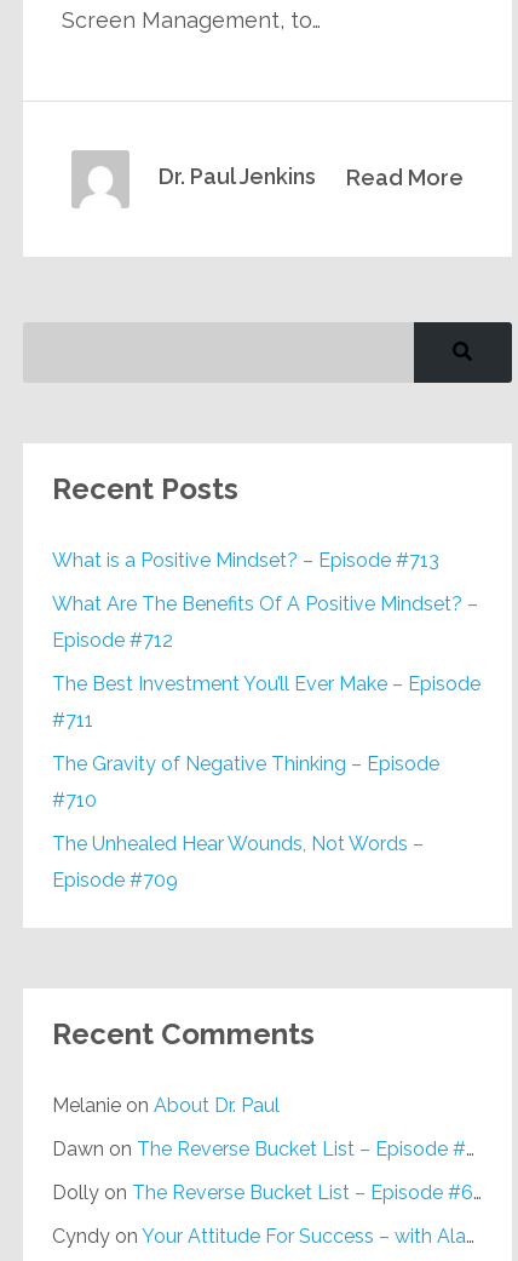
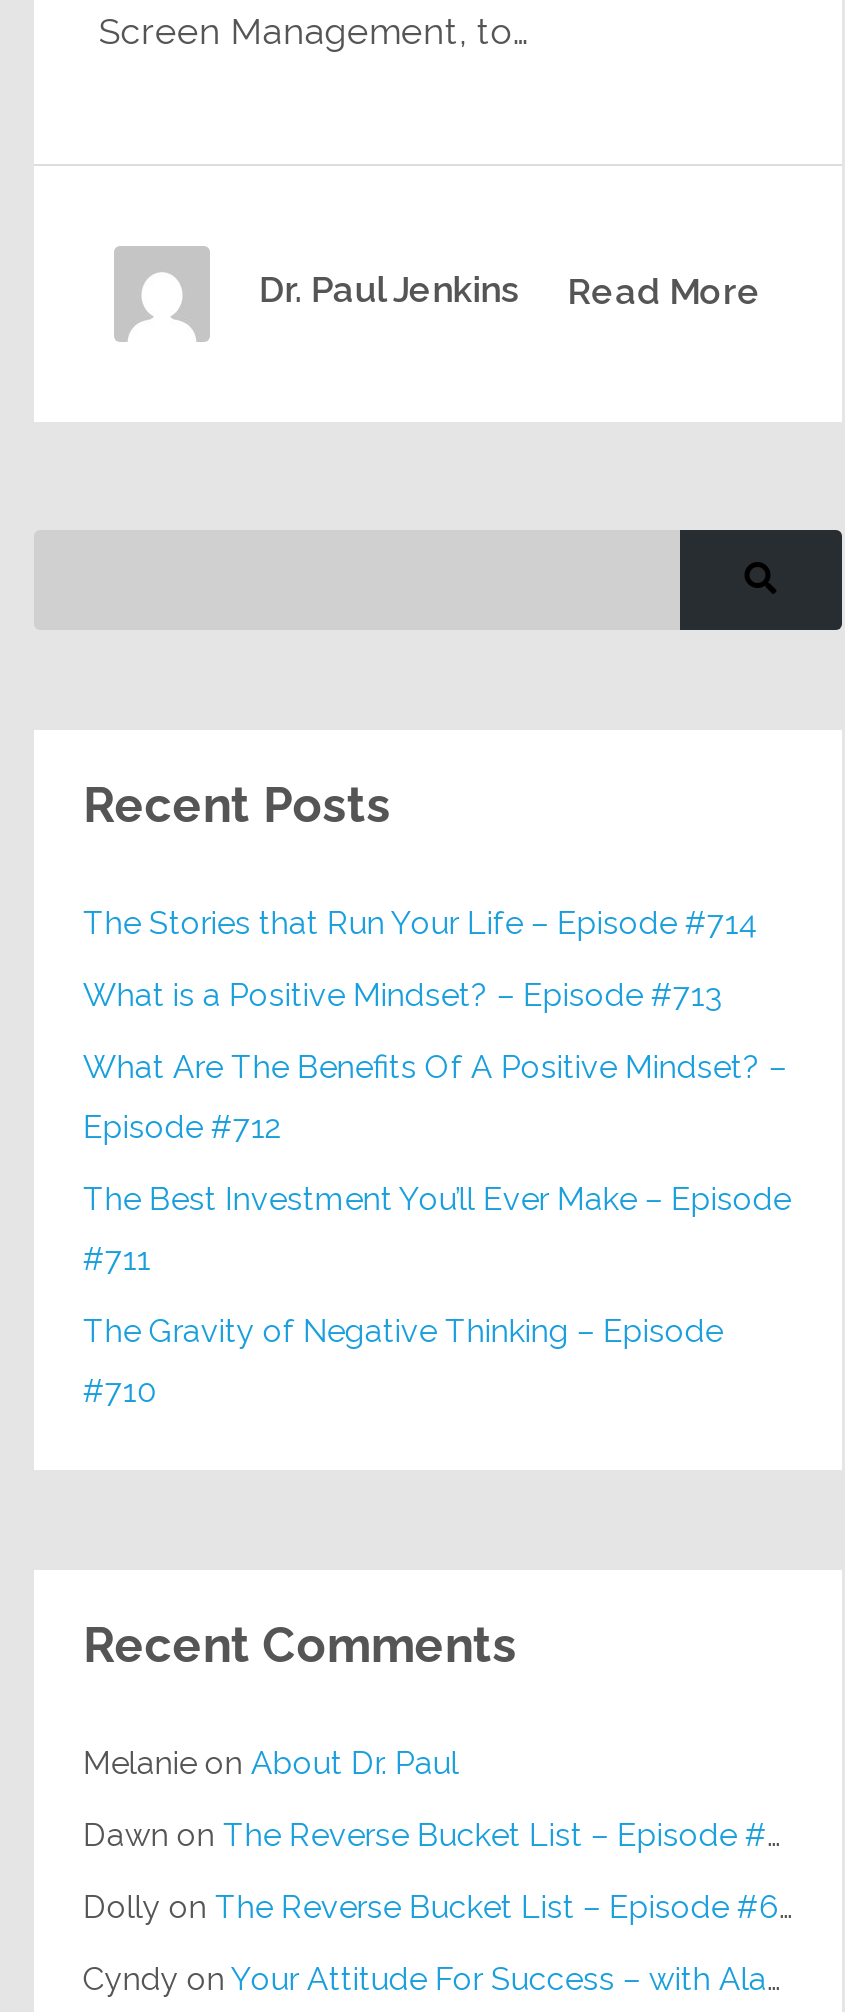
+ The Stories that Run Your Life – Episode #714

moved down: What is a Positive Mindset? – Episode #713 | What Are The Benefits Of A Positive Mindset? – | Episode #712 | The Best Investment You’ll Ever Make – Episode | #711 | The Gravity of Negative Thinking – Episode | #710

- The Unhealed Hear Wounds, Not Words –
- Episode #709
